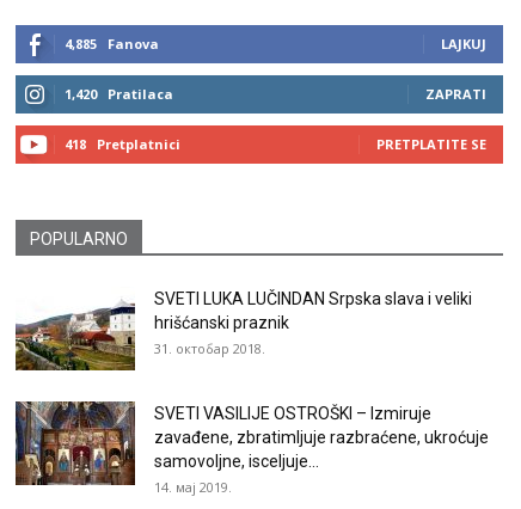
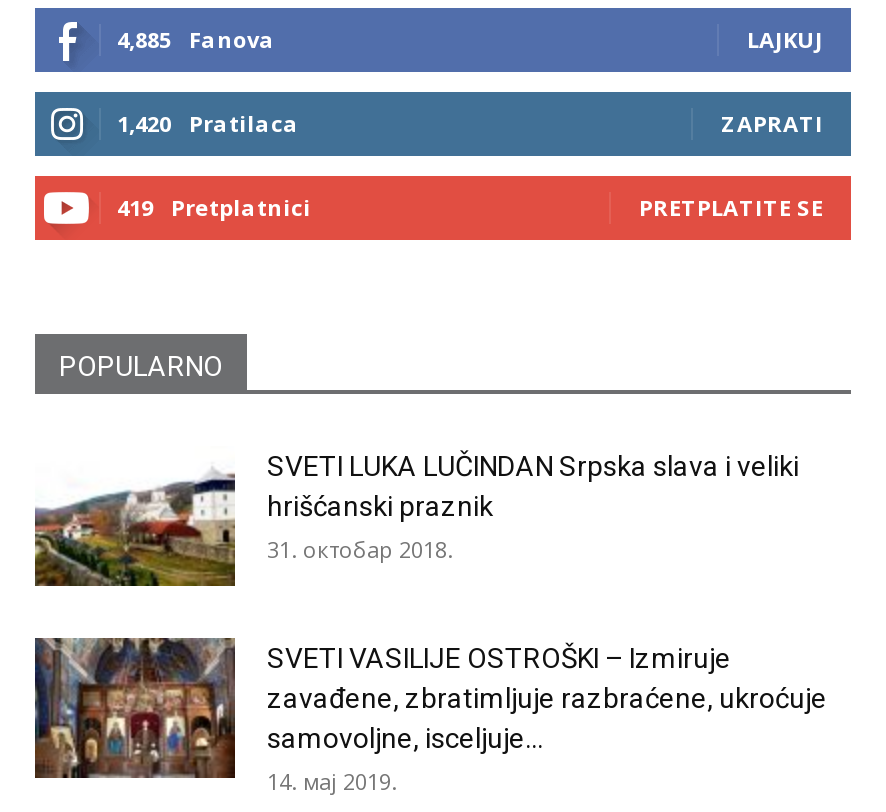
- 418 Pretplatnici
+ 419 Pretplatnici
